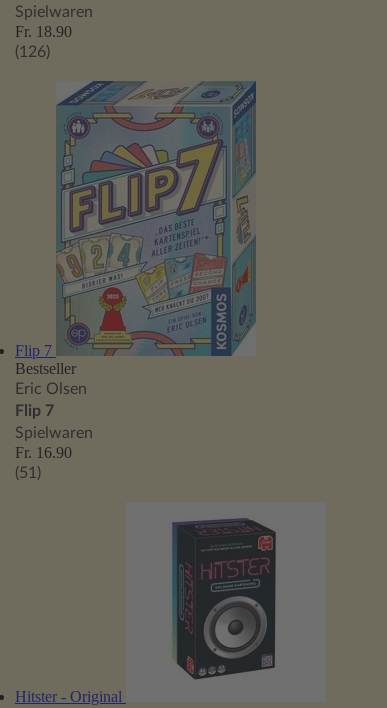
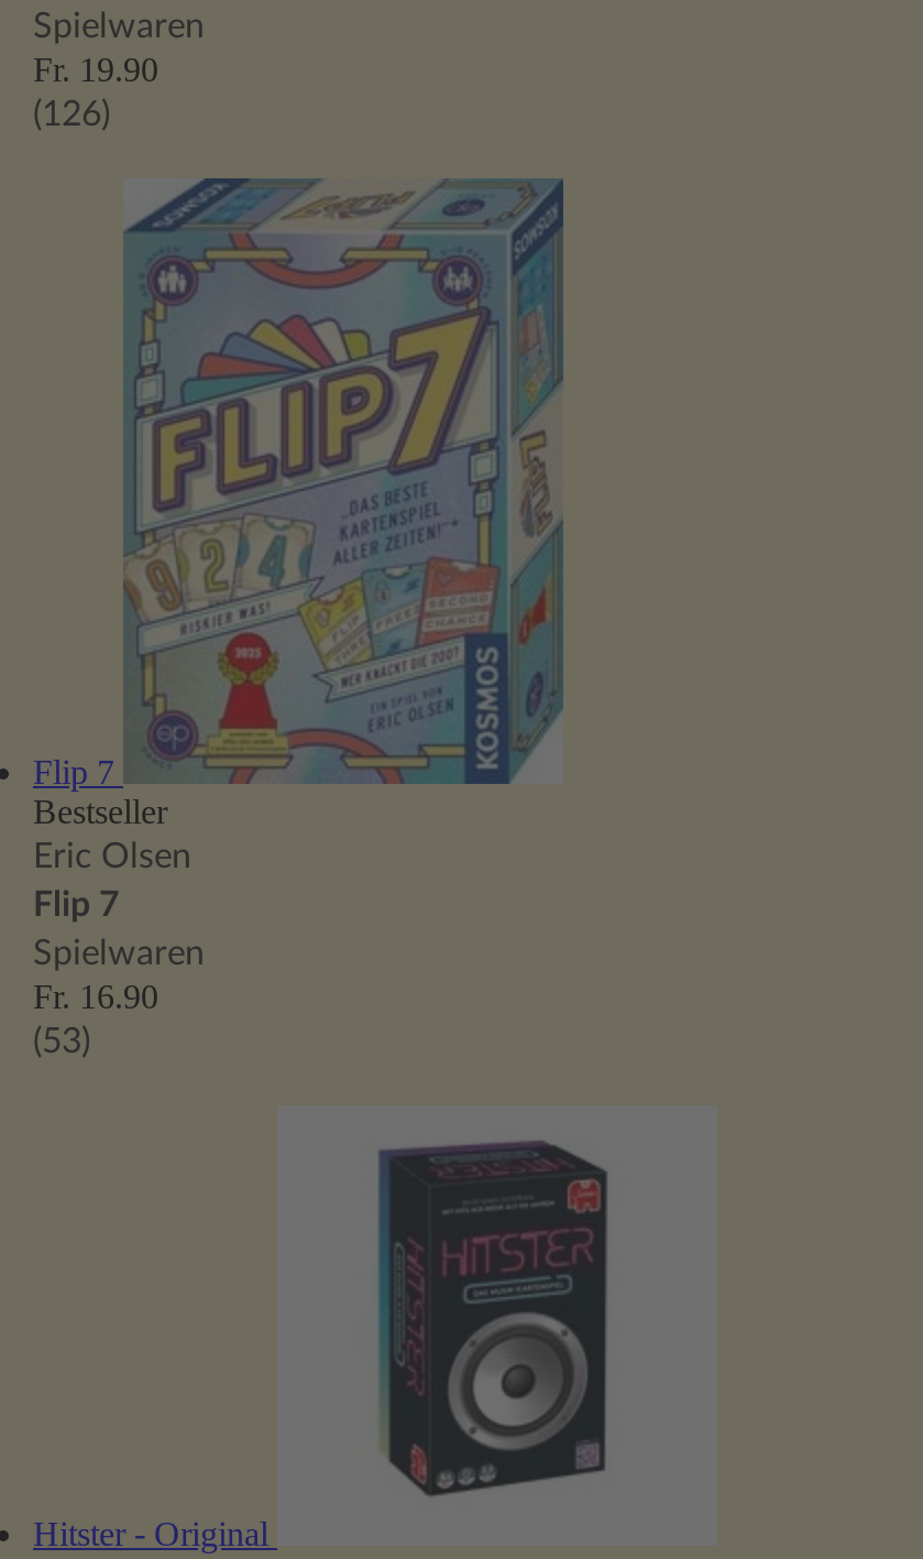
- Fr. 18.90
+ Fr. 19.90

- (51)
+ (53)
